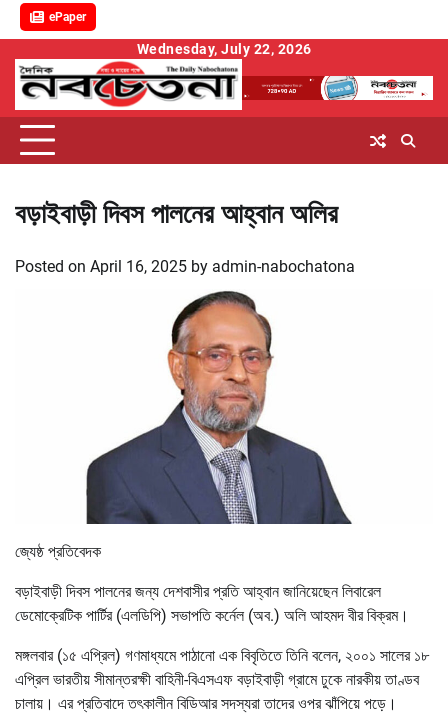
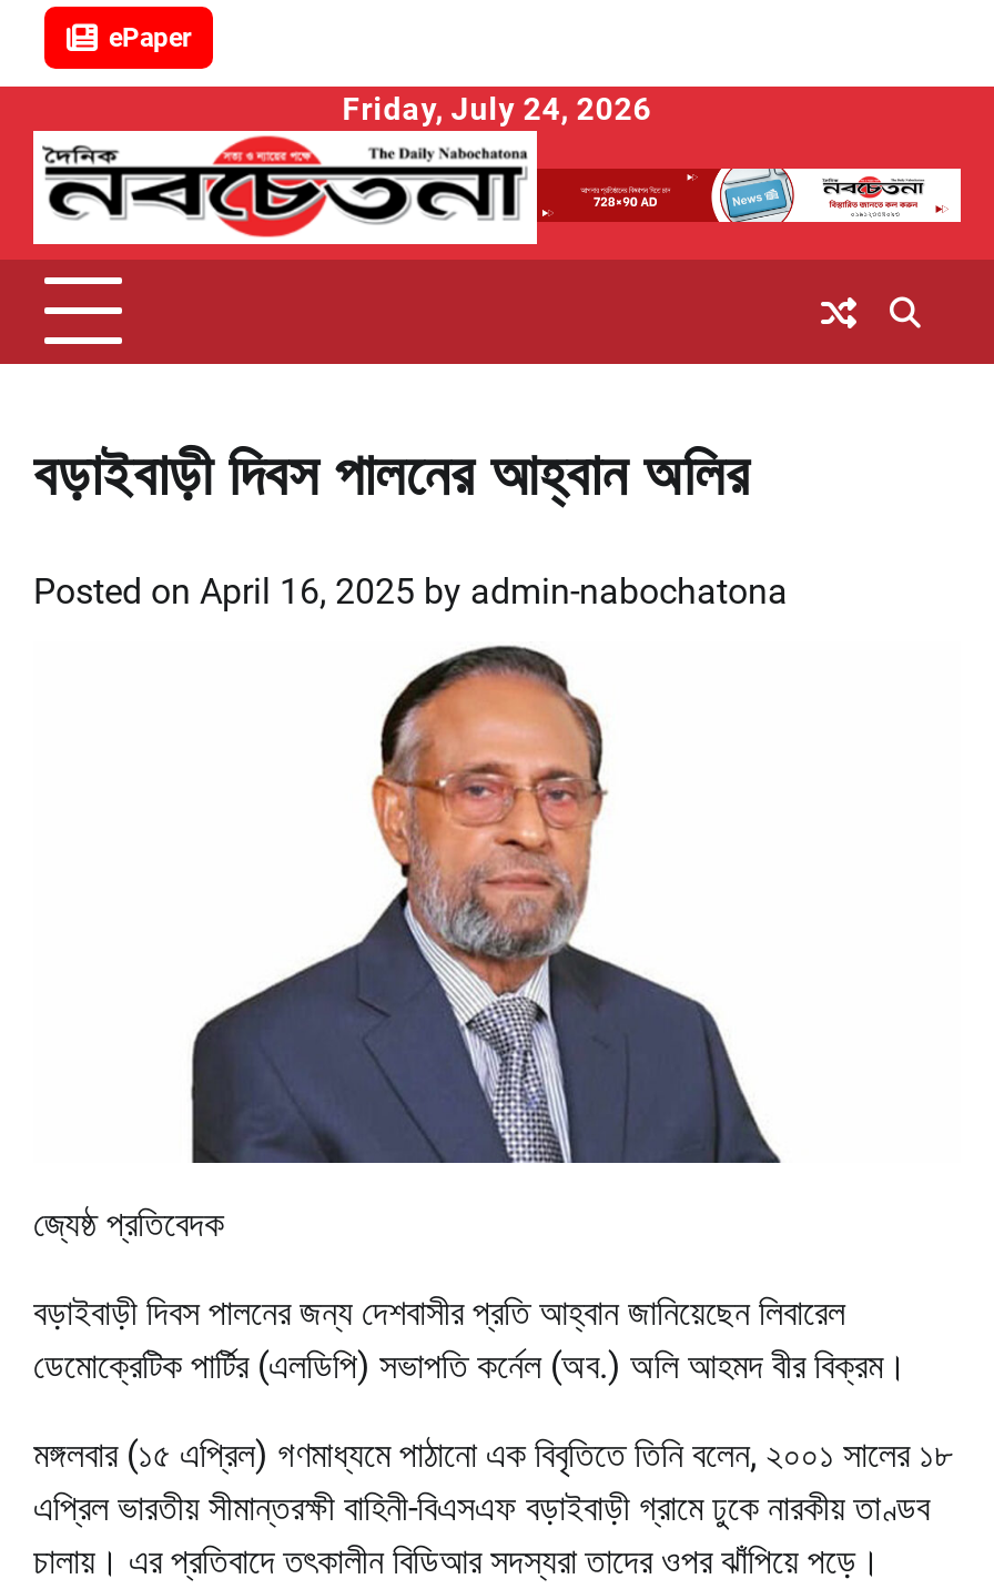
- Wednesday, July 22, 2026
+ Friday, July 24, 2026
